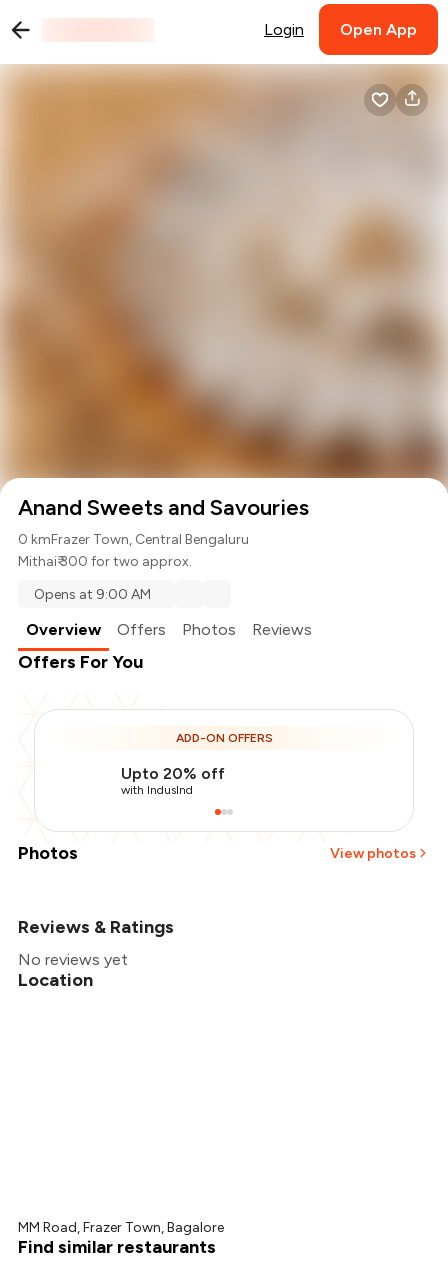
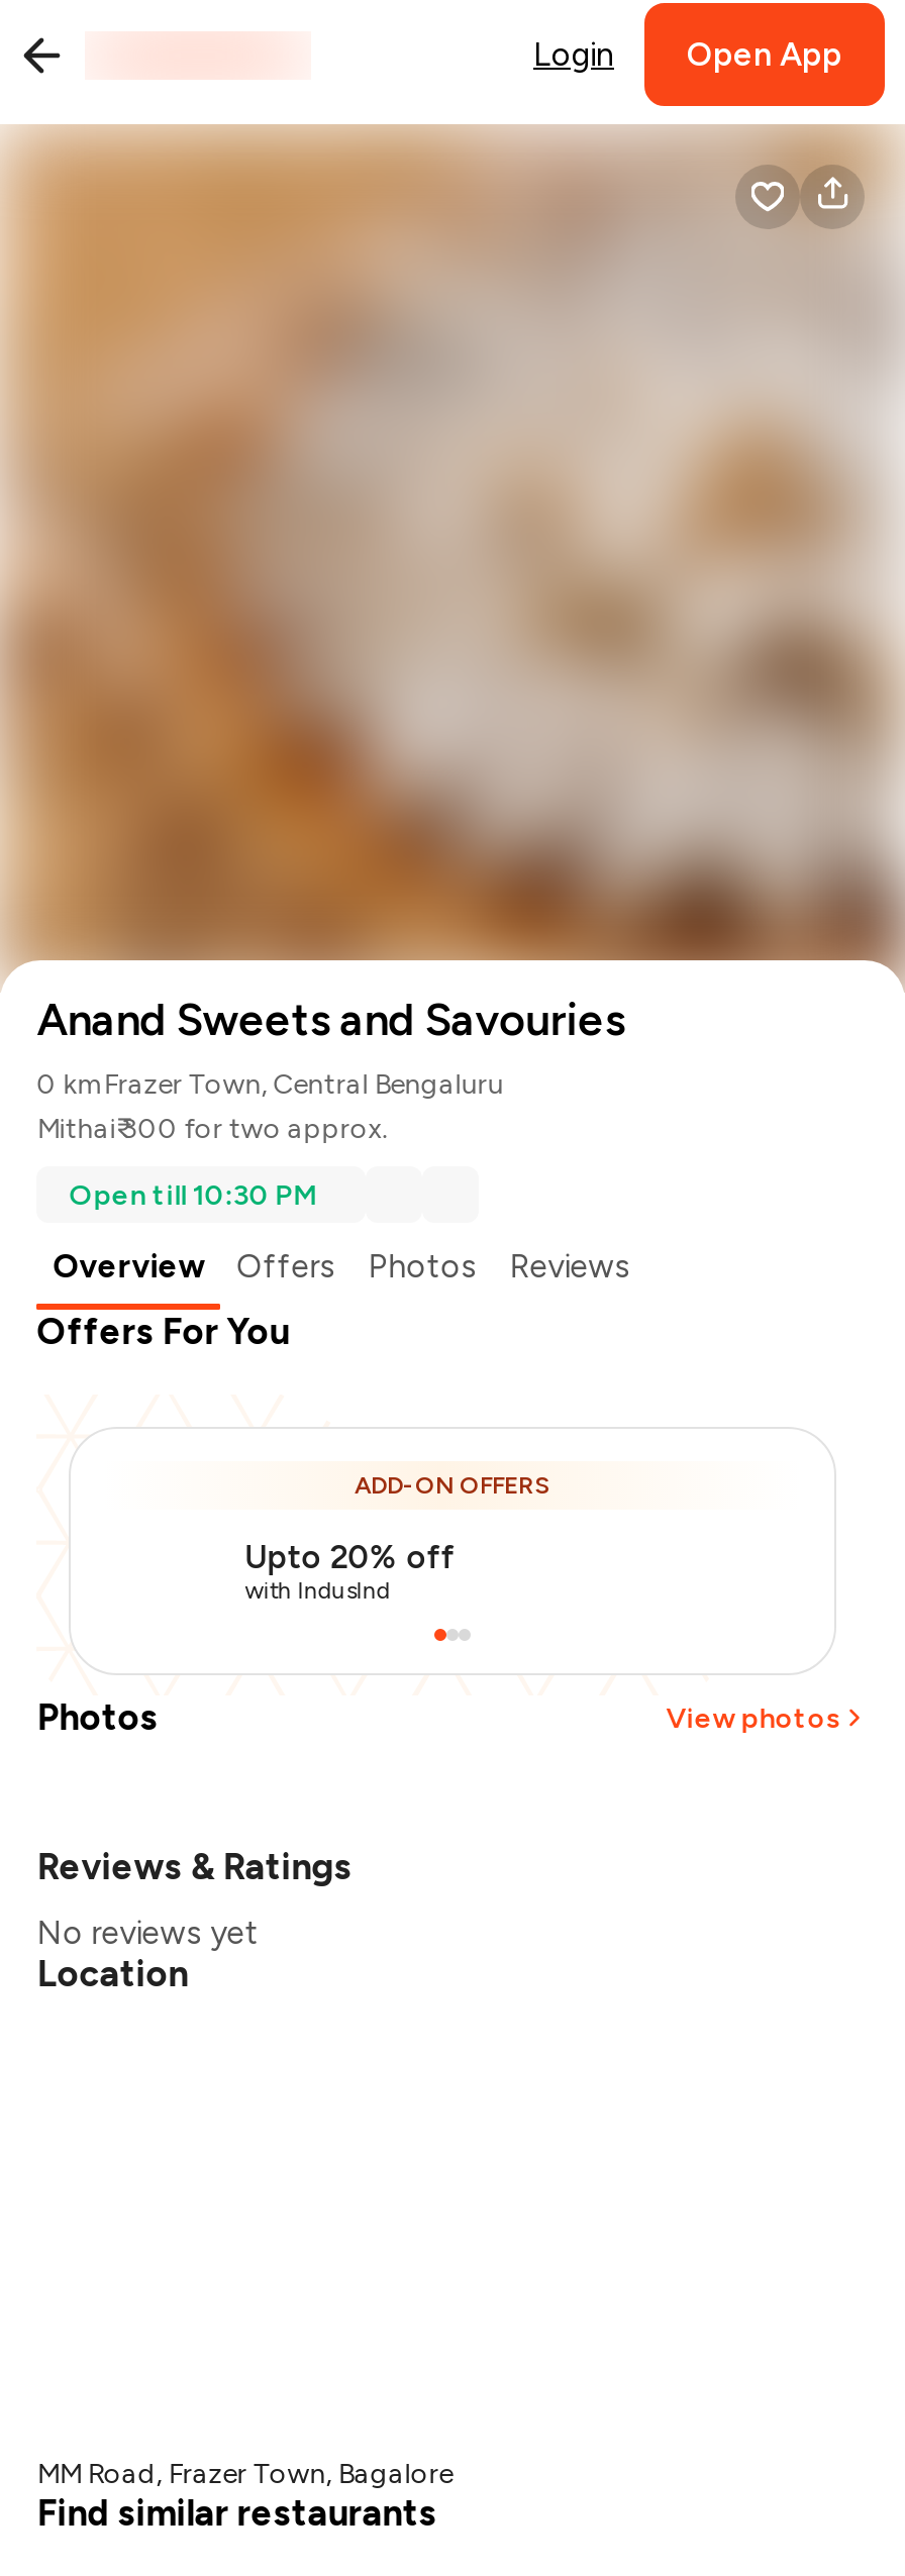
- Opens at 9:00 AM
+ Open till 10:30 PM
